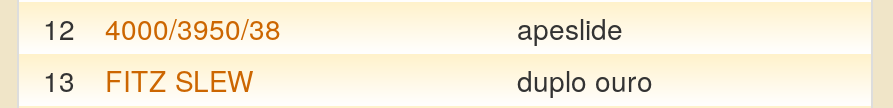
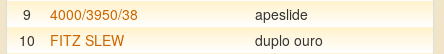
- 12 4000/3950/38
+ 9 4000/3950/38

- 13 FITZ SLEW
+ 10 FITZ SLEW
